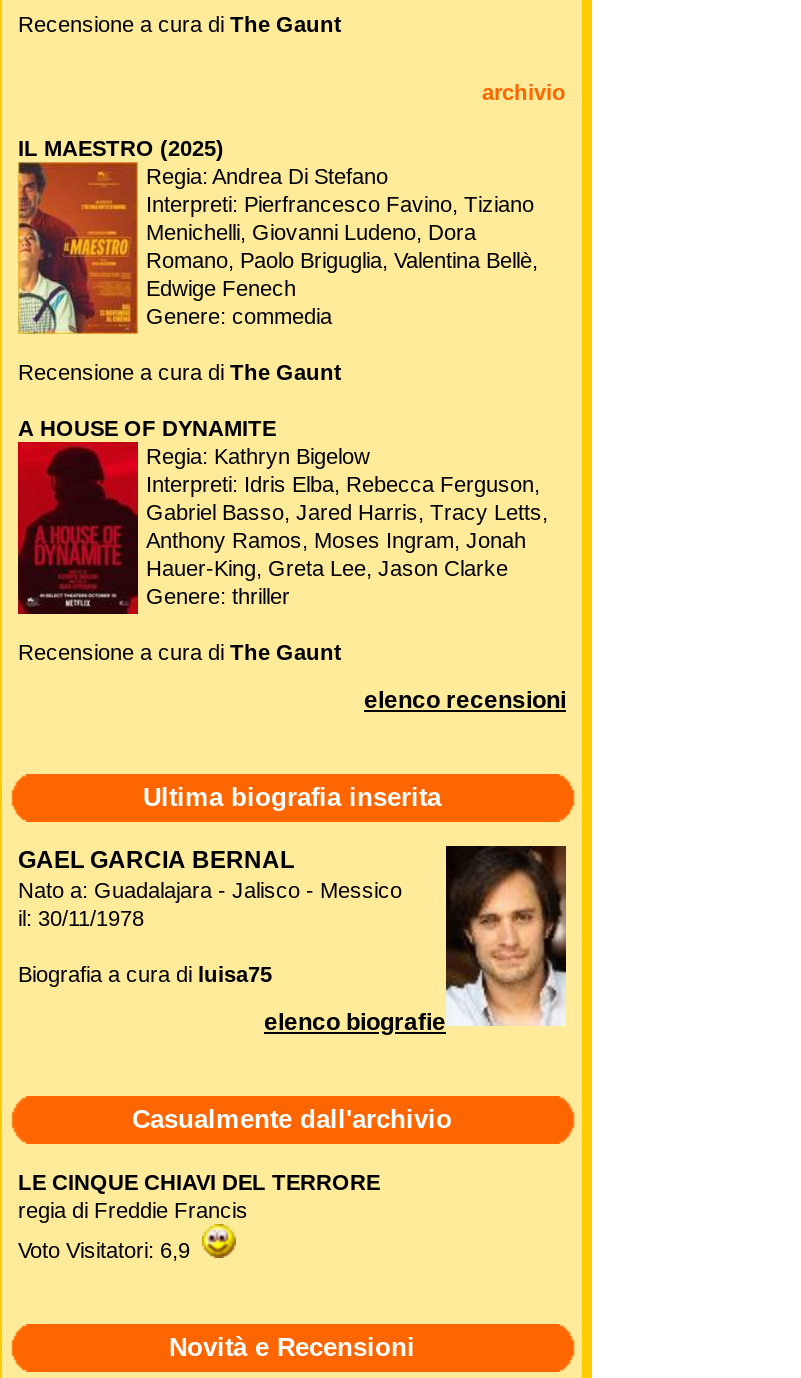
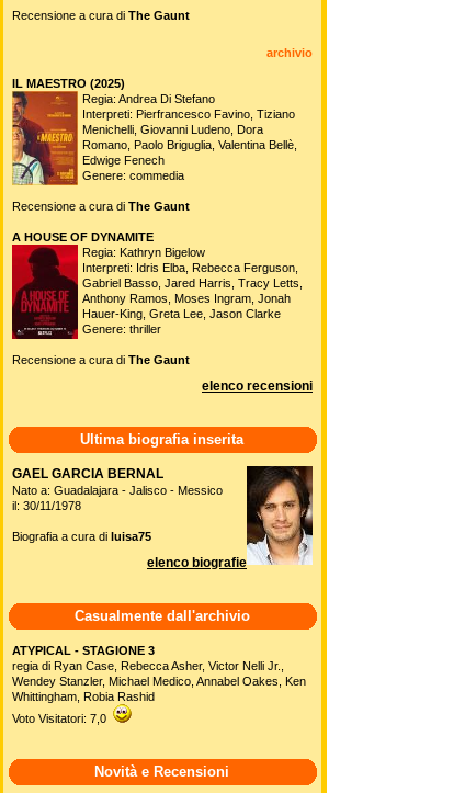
- LE CINQUE CHIAVI DEL TERRORE
- regia di Freddie Francis
+ ATYPICAL - STAGIONE 3
+ regia di Ryan Case, Rebecca Asher, Victor Nelli Jr.,
+ Wendey Stanzler, Michael Medico, Annabel Oakes, Ken
+ Whittingham, Robia Rashid

- Voto Visitatori: 6,9
+ Voto Visitatori: 7,0
